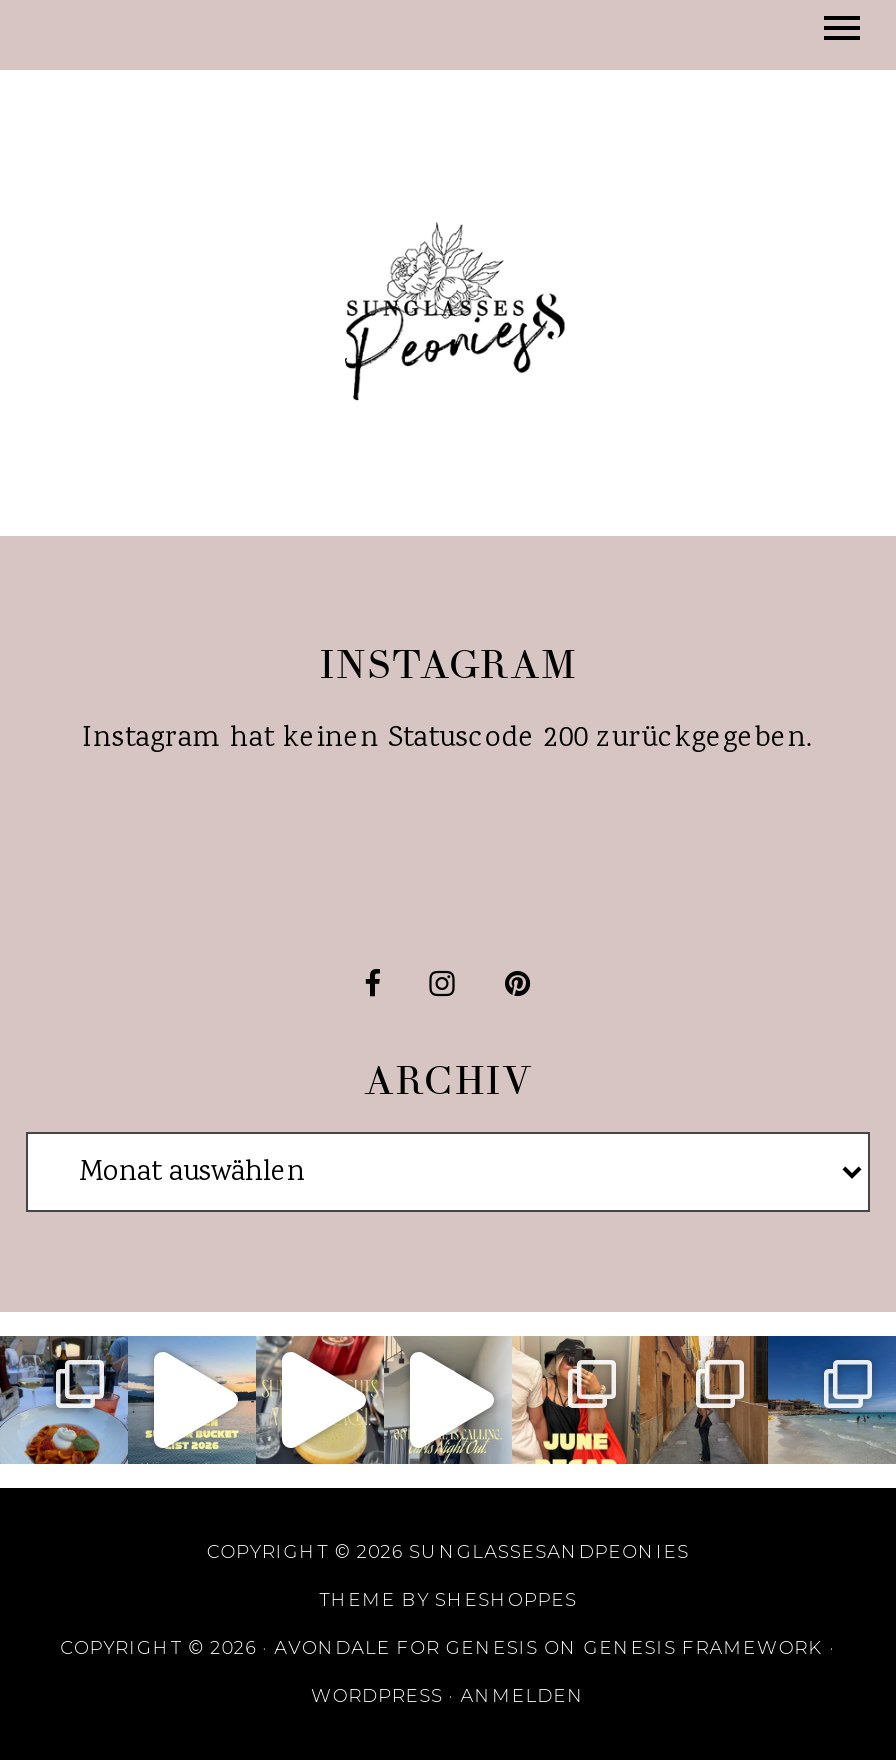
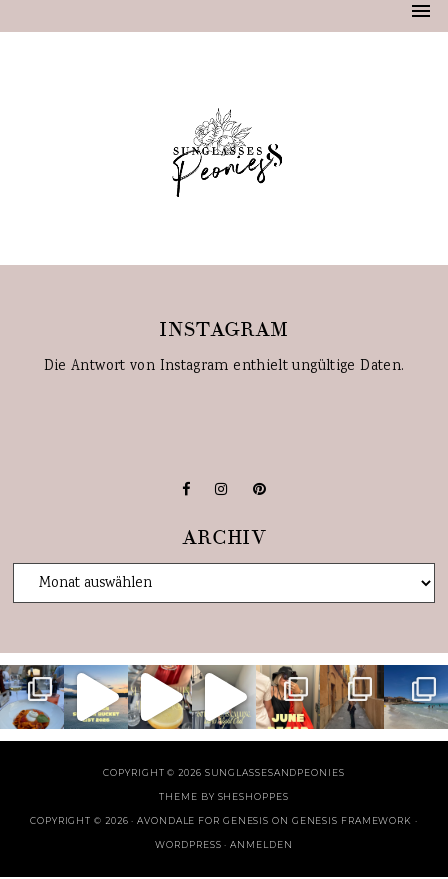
- Instagram hat keinen Statuscode 200 zurückgegeben.
+ Die Antwort von Instagram enthielt ungültige Daten.
